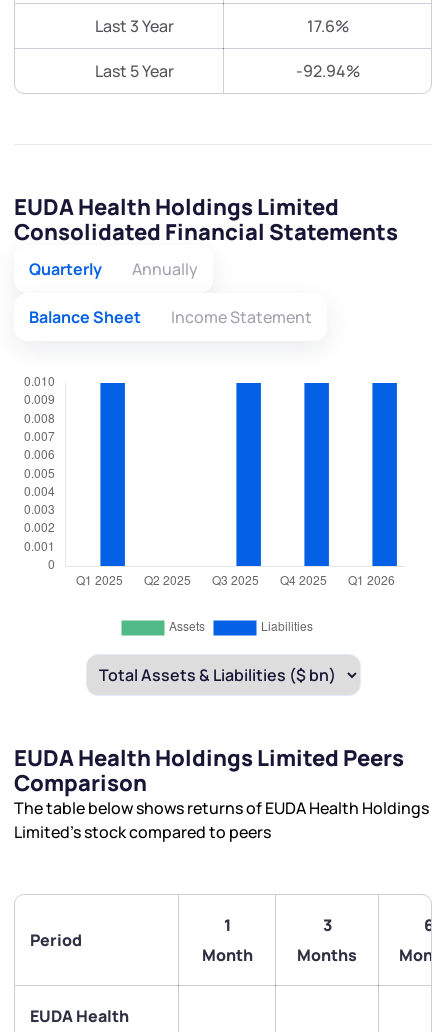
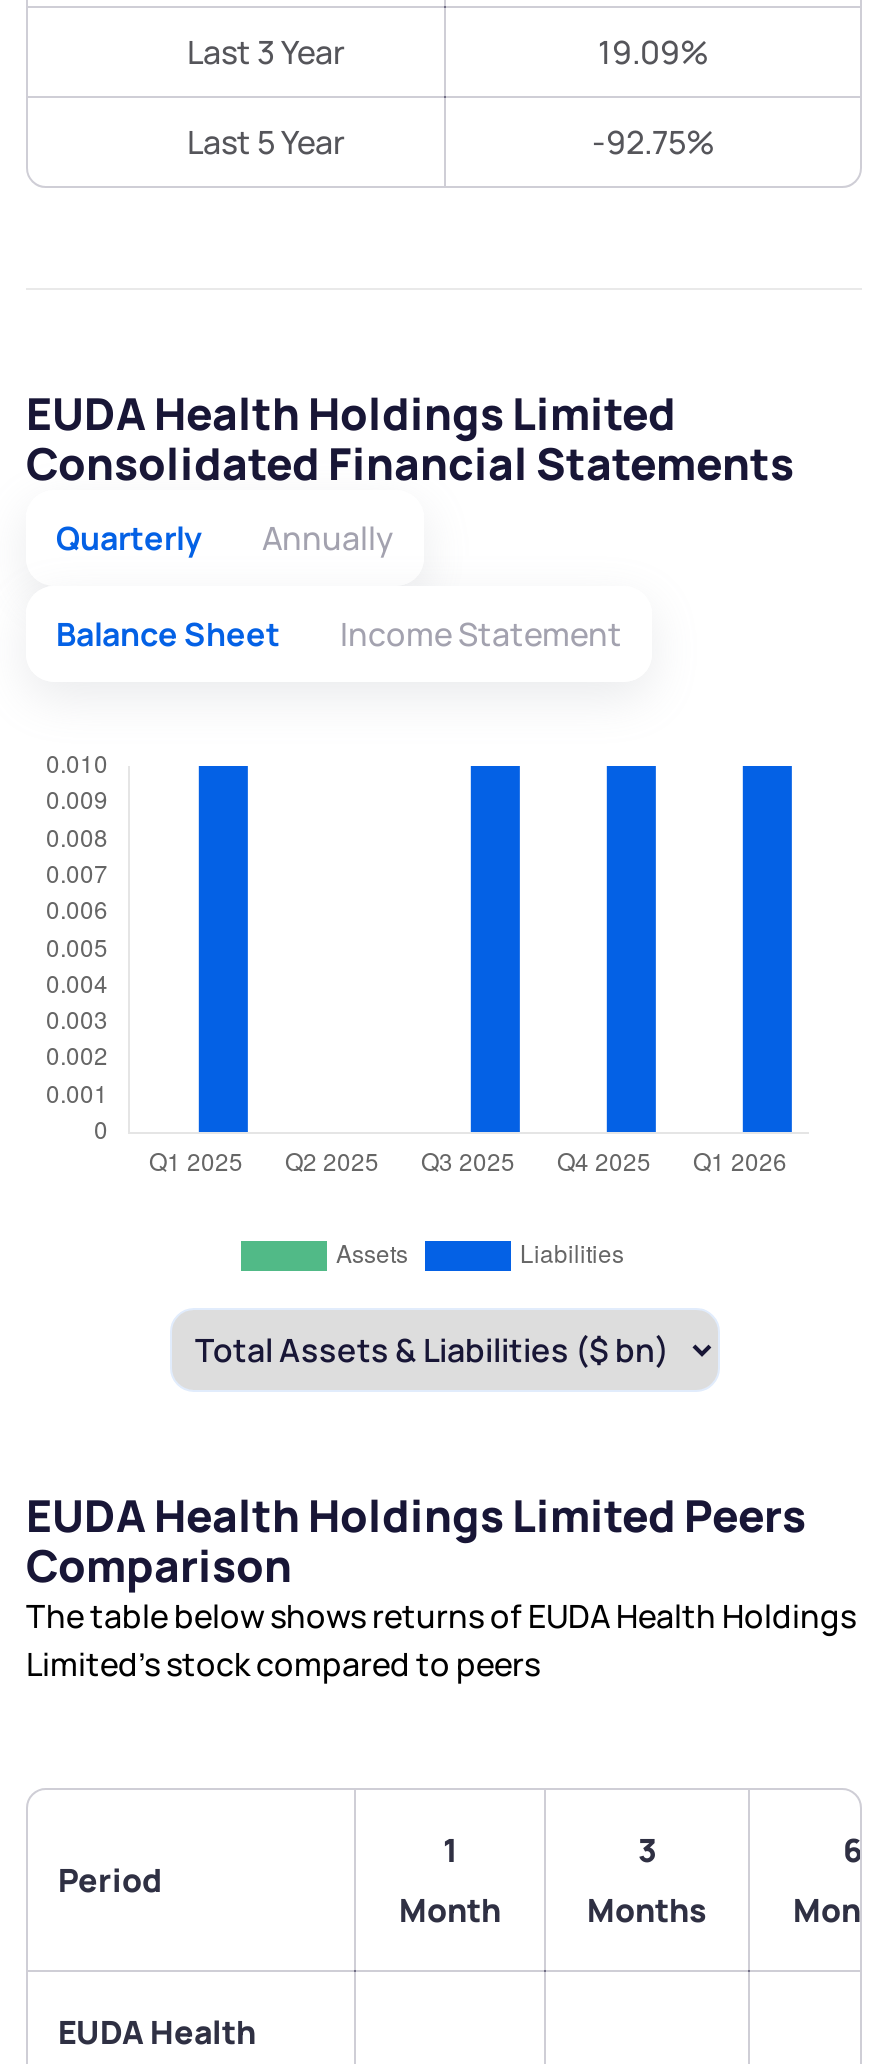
- 17.6%
+ 19.09%

- -92.94%
+ -92.75%
